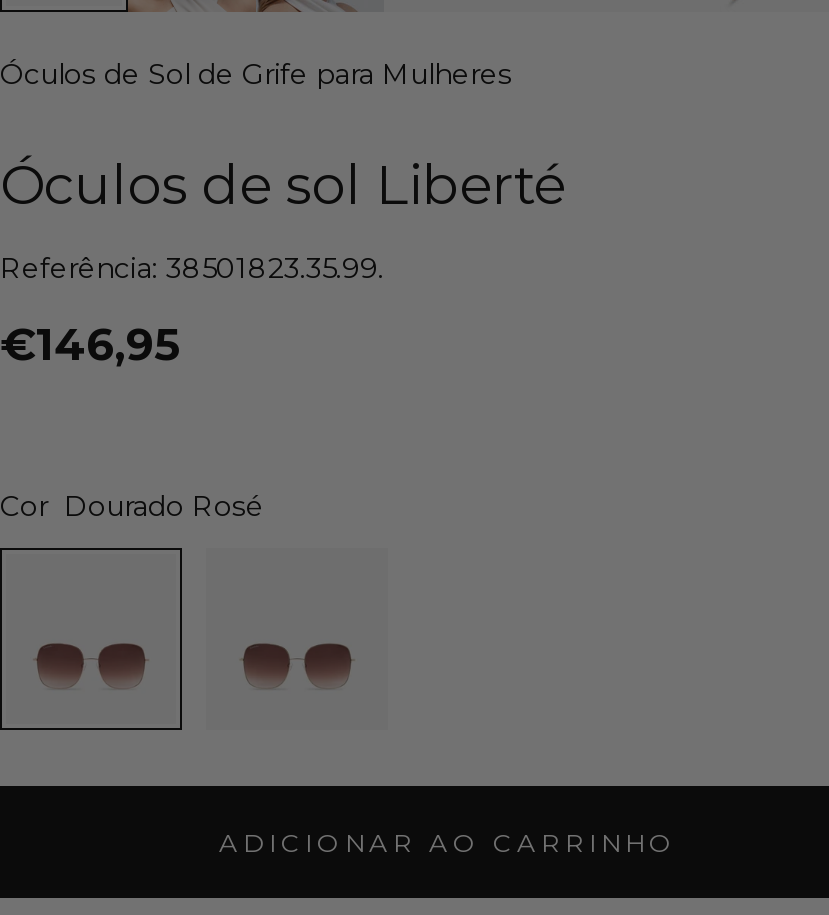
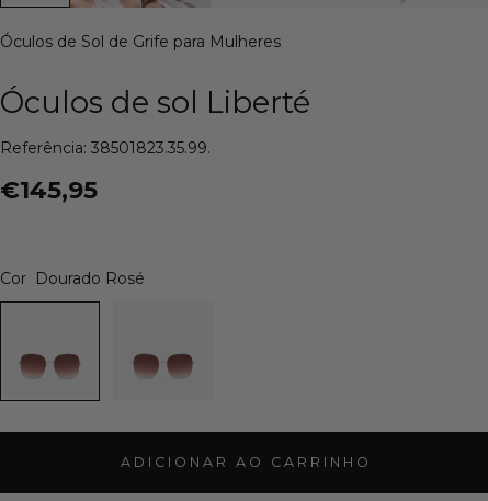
- €146,95
+ €145,95
